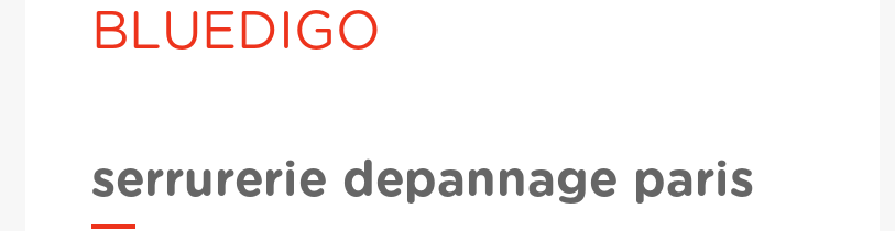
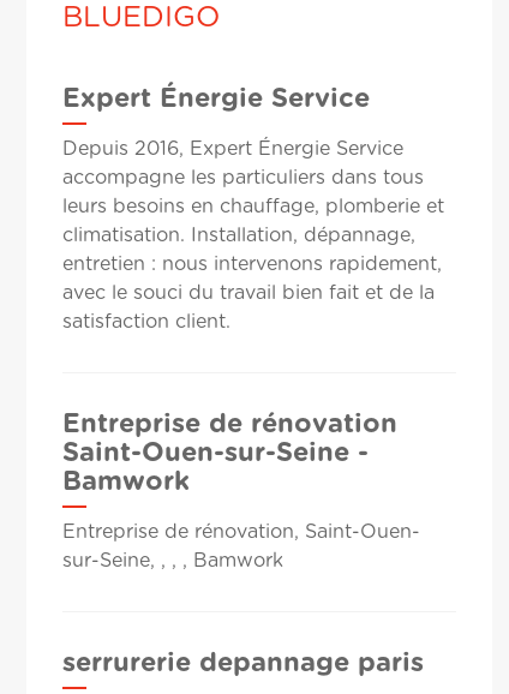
+ Expert Énergie Service
+ Depuis 2016, Expert Énergie Service
+ accompagne les particuliers dans tous
+ leurs besoins en chauffage, plomberie et
+ climatisation. Installation, dépannage,
+ entretien : nous intervenons rapidement,
+ avec le souci du travail bien fait et de la
+ satisfaction client.

+ Entreprise de rénovation
+ Saint-Ouen-sur-Seine -
+ Bamwork
+ Entreprise de rénovation, Saint-Ouen-
+ sur-Seine, , , , Bamwork
